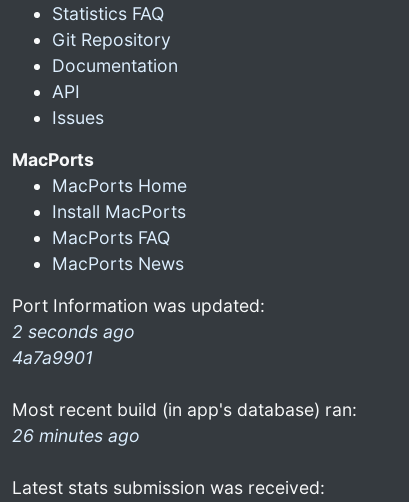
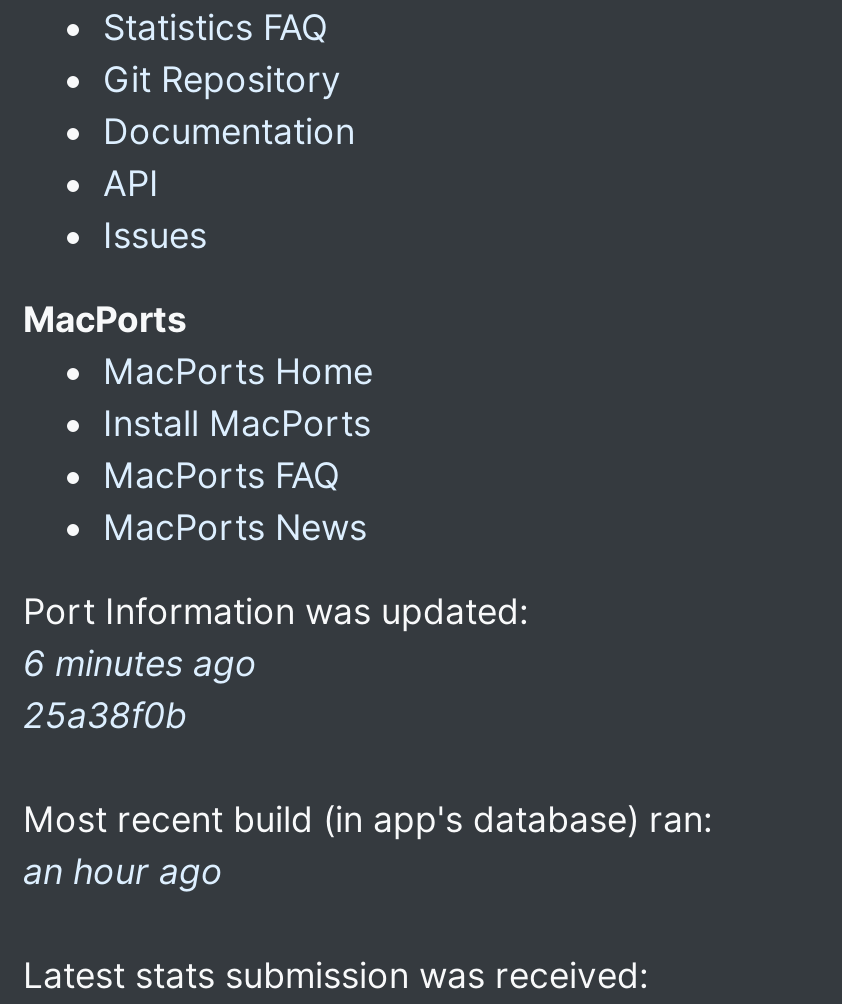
- 2 seconds ago
- 4a7a9901
+ 6 minutes ago
+ 25a38f0b

- 26 minutes ago
+ an hour ago
